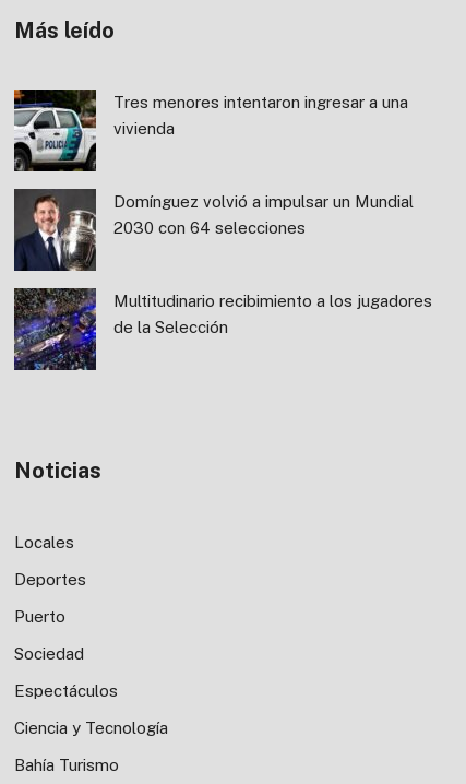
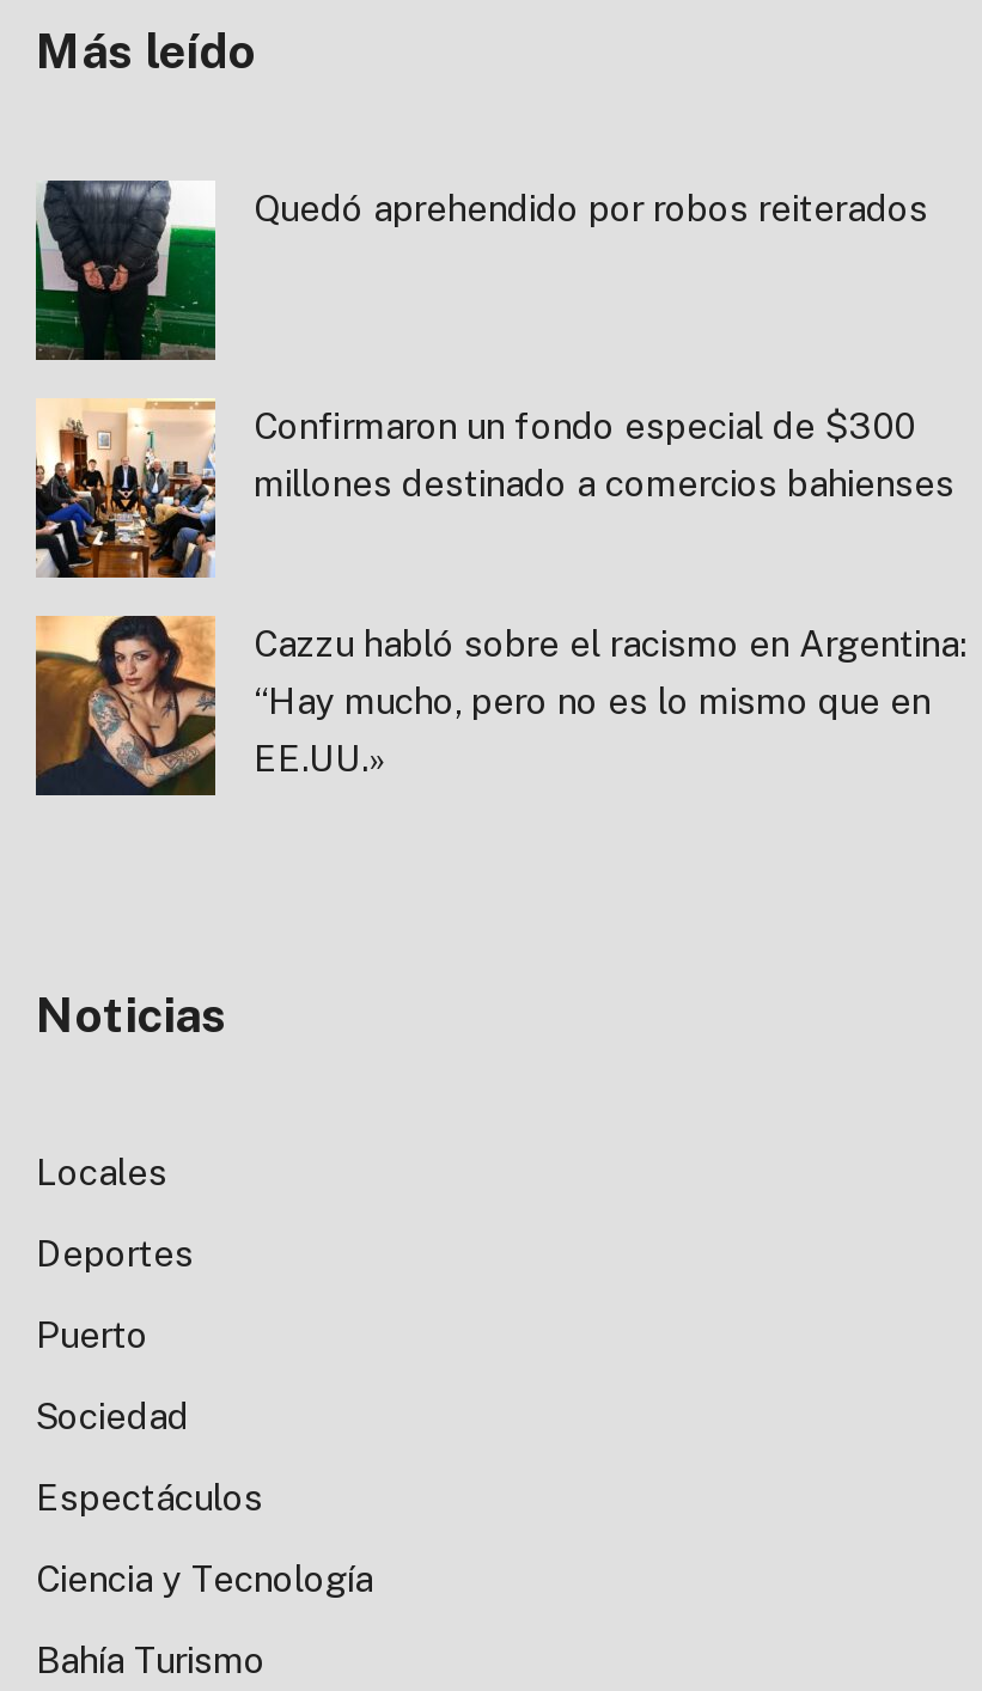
- [image]
- Tres menores intentaron ingresar a una
- vivienda
+ [image]
+ Quedó aprehendido por robos reiterados

- [image]
- Domínguez volvió a impulsar un Mundial
- 2030 con 64 selecciones
+ [image]
+ Confirmaron un fondo especial de $300
+ millones destinado a comercios bahienses

- [image]
- Multitudinario recibimiento a los jugadores
- de la Selección
+ [image]
+ Cazzu habló sobre el racismo en Argentina:
+ “Hay mucho, pero no es lo mismo que en
+ EE.UU.»
